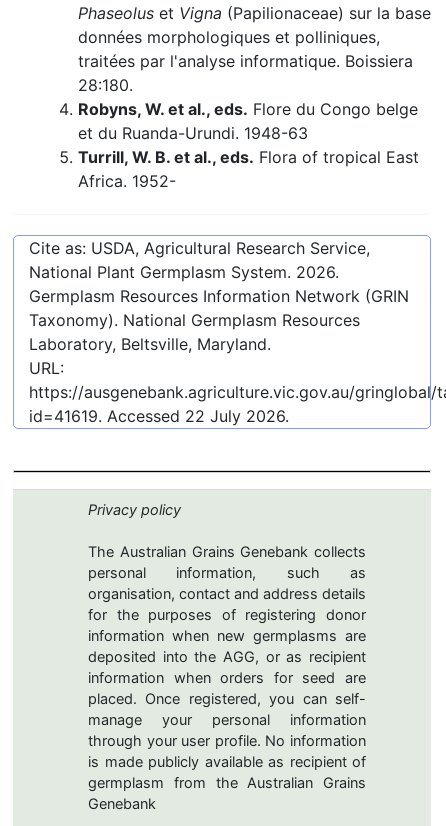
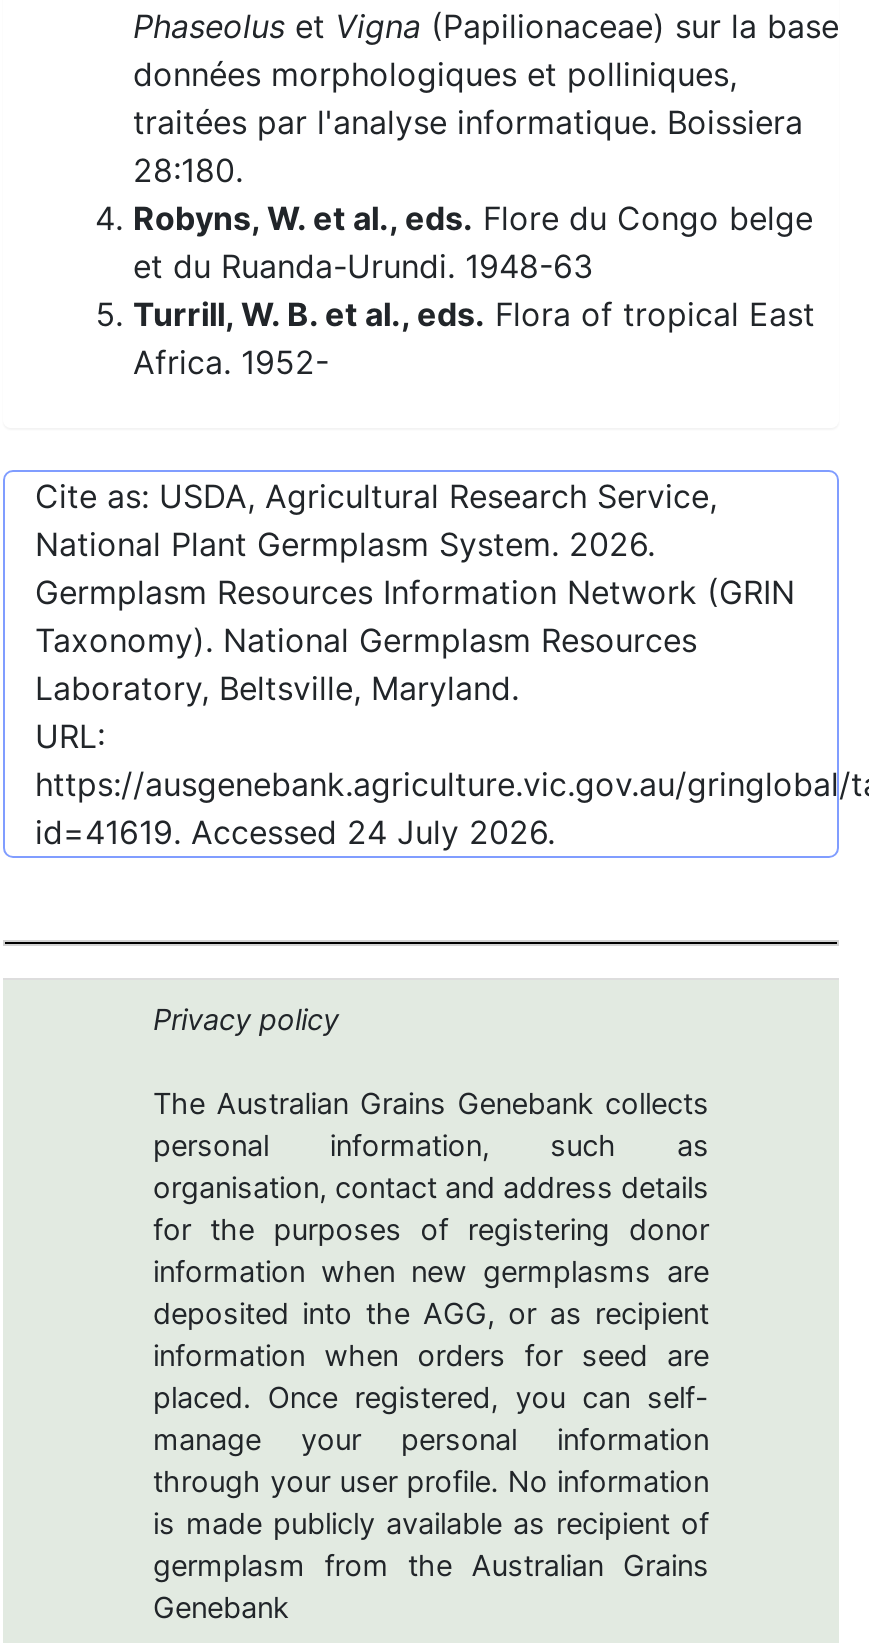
- id=41619. Accessed 22 July 2026.
+ id=41619. Accessed 24 July 2026.
